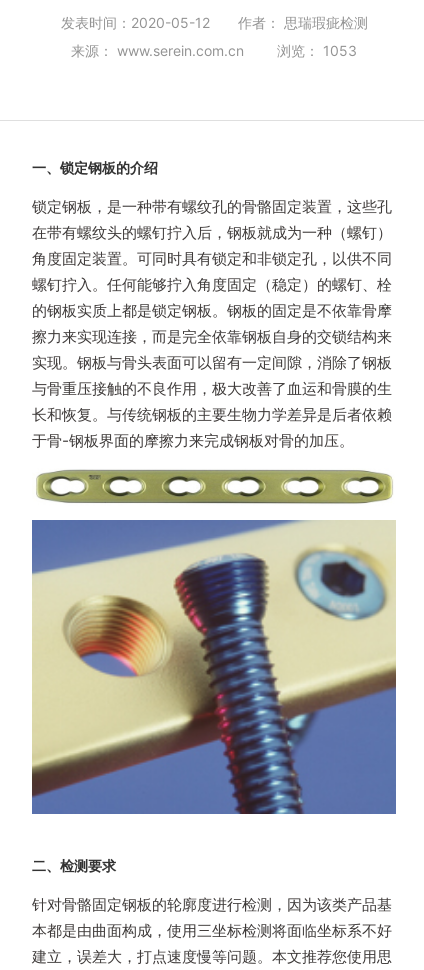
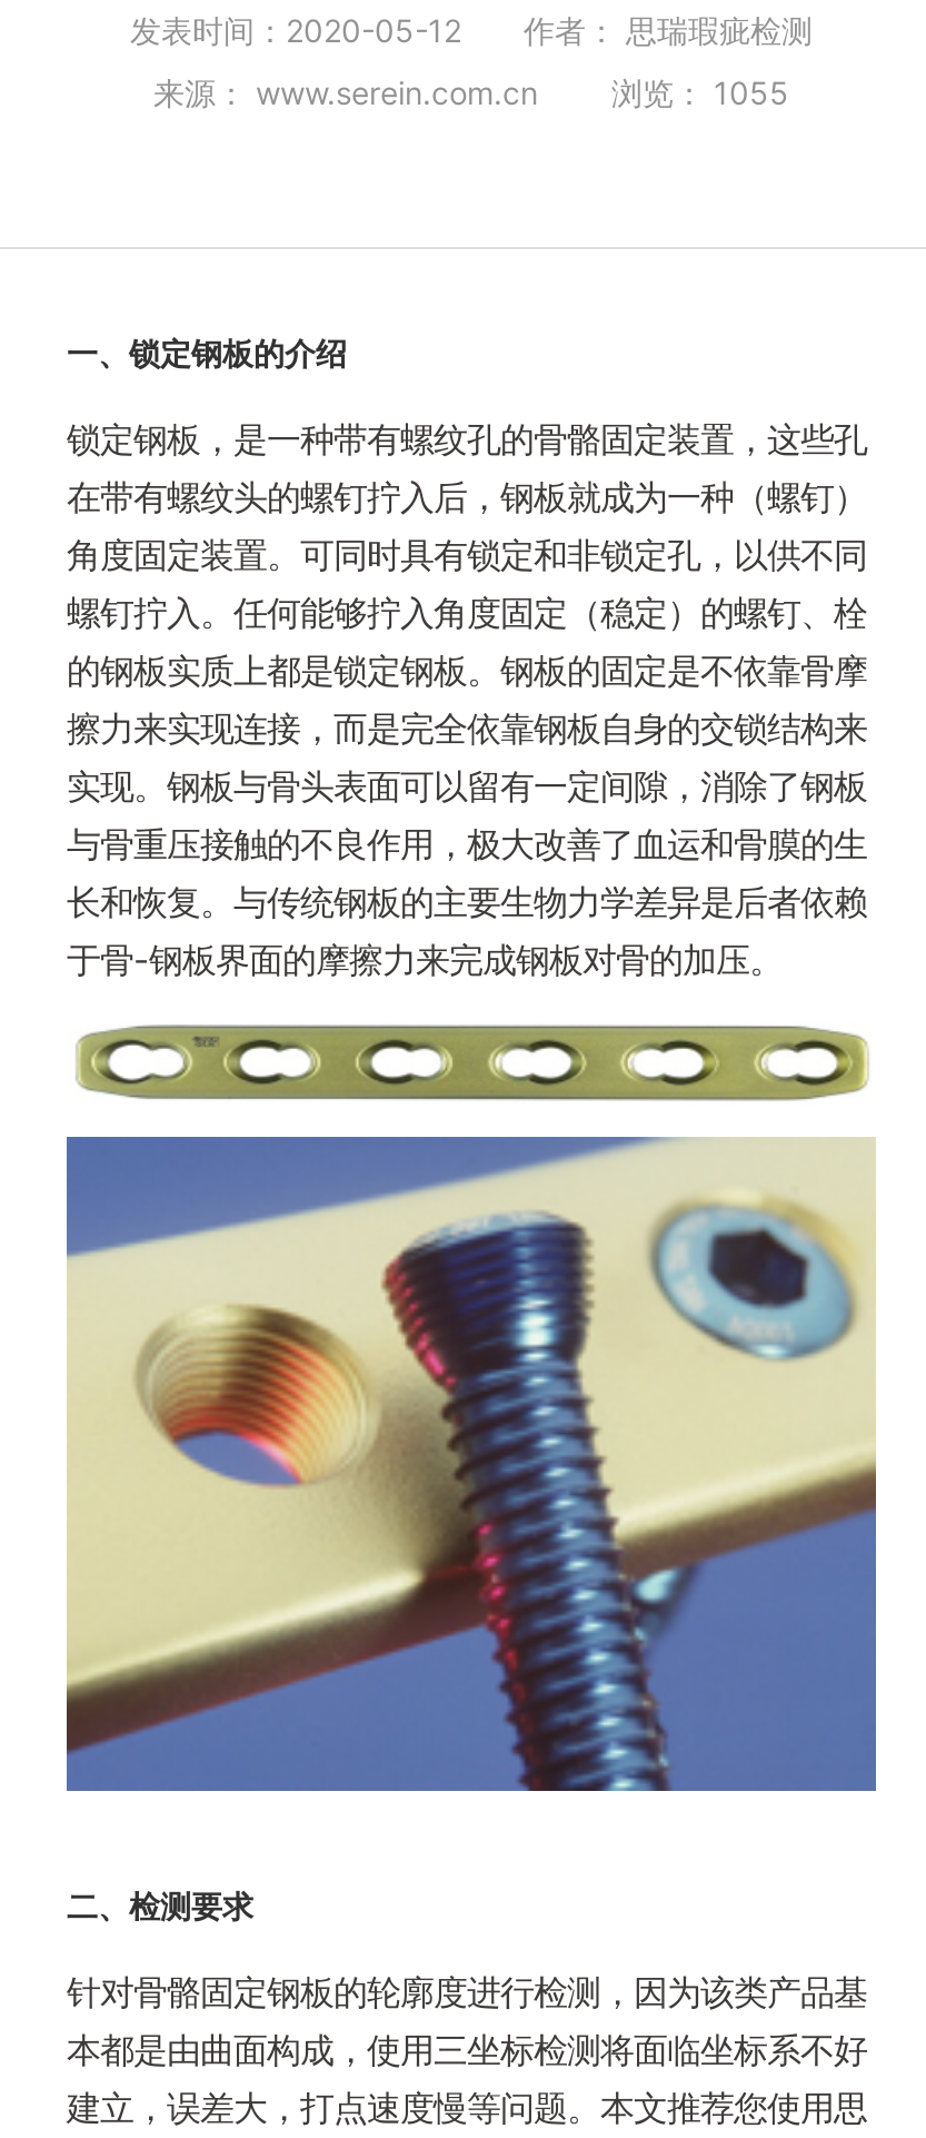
- 来源： www.serein.com.cn 浏览：1053
+ 来源： www.serein.com.cn 浏览：1055
